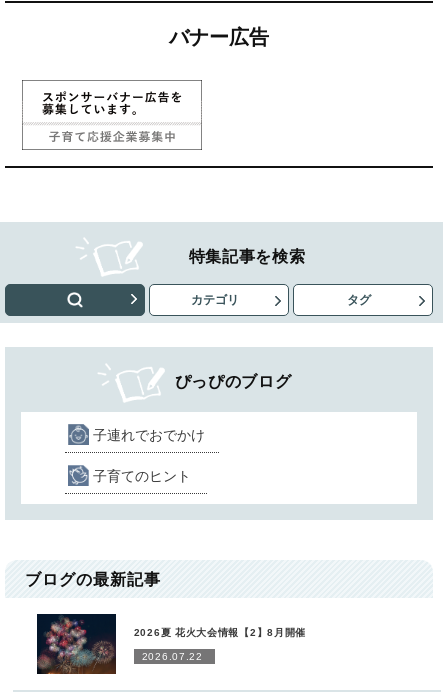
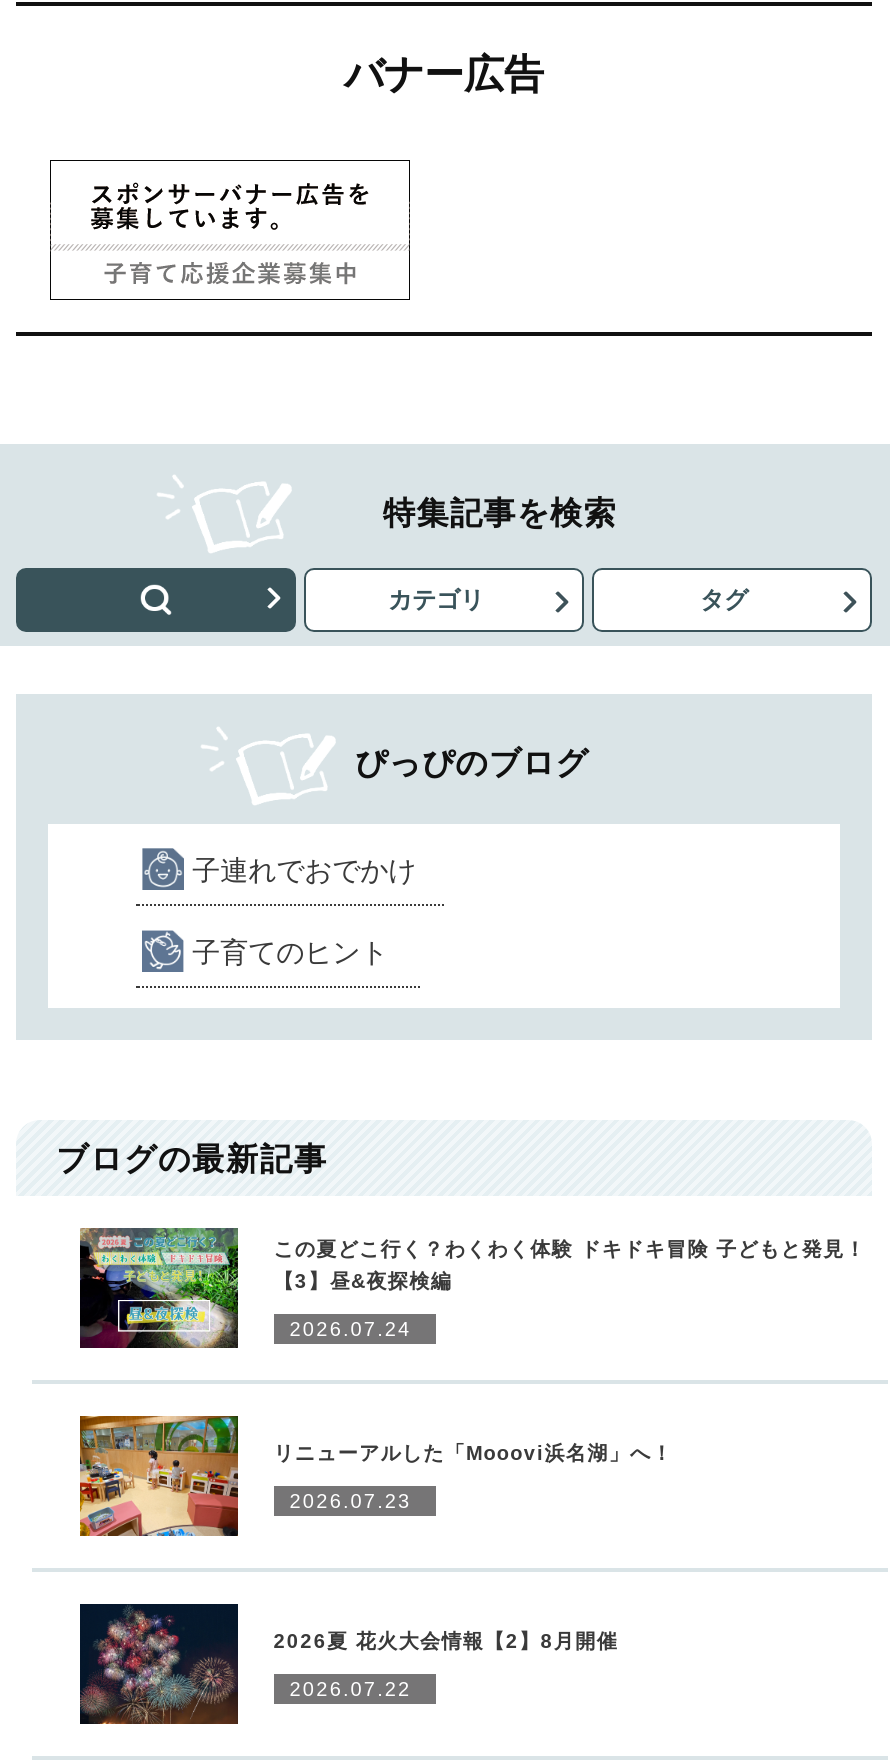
+ [image]
+ この夏どこ行く？わくわく体験 ドキドキ冒険 子どもと発見！
+ 【3】昼&夜探検編
+ 2026.07.24

+ [image]
+ リニューアルした「Mooovi浜名湖」へ！
+ 2026.07.23
